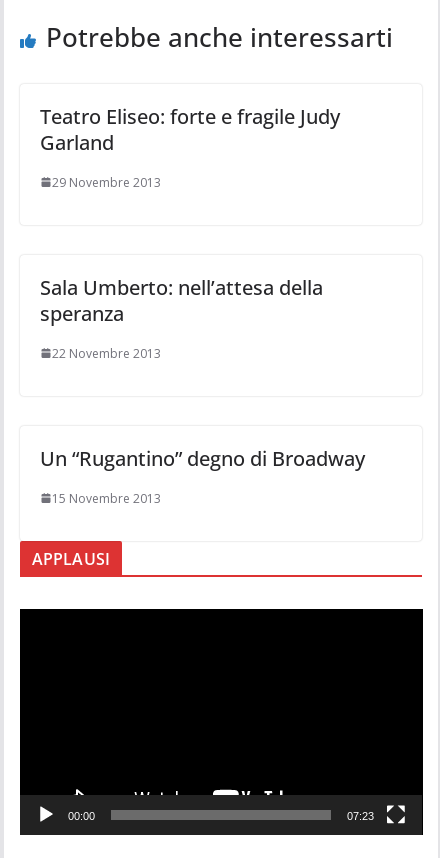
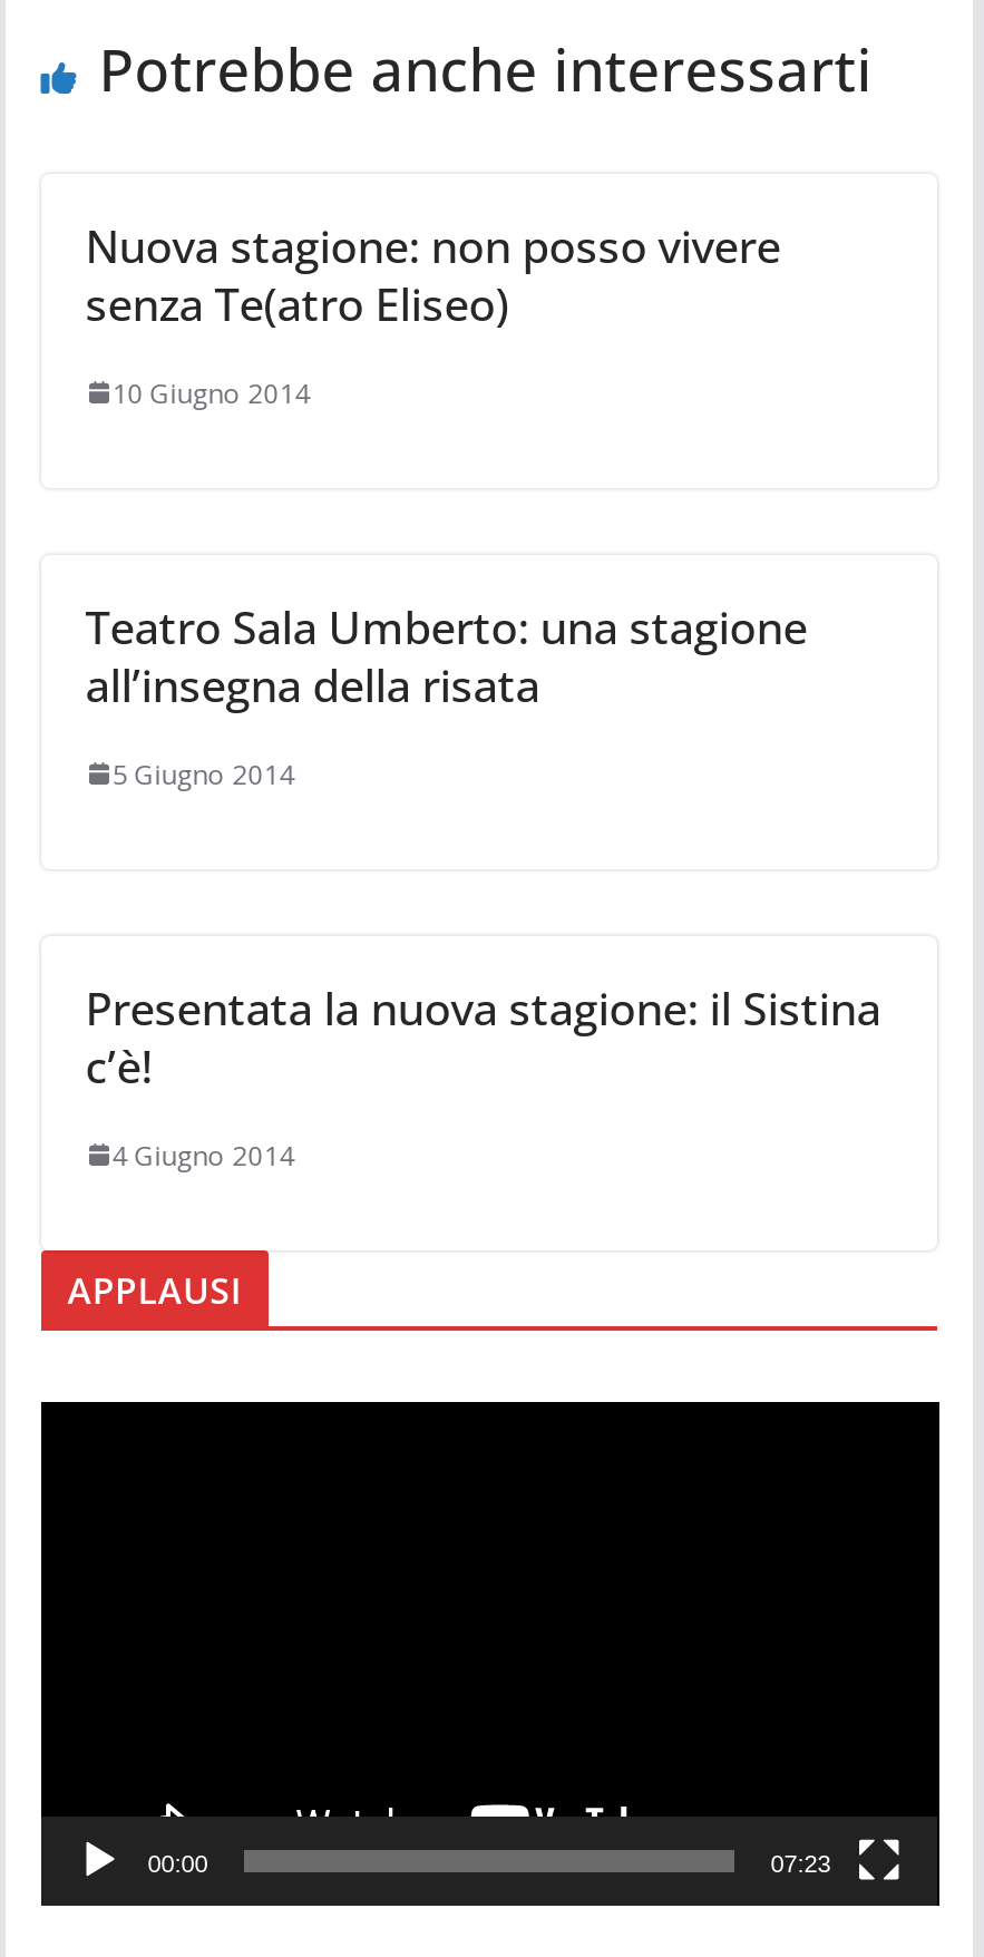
- Teatro Eliseo: forte e fragile Judy
- Garland
+ Nuova stagione: non posso vivere
+ senza Te(atro Eliseo)

- 29 Novembre 2013
+ 10 Giugno 2014

- Sala Umberto: nell’attesa della
- speranza
+ Teatro Sala Umberto: una stagione
+ all’insegna della risata

- 22 Novembre 2013
+ 5 Giugno 2014

- Un “Rugantino” degno di Broadway
+ Presentata la nuova stagione: il Sistina
+ c’è!

- 15 Novembre 2013
+ 4 Giugno 2014
